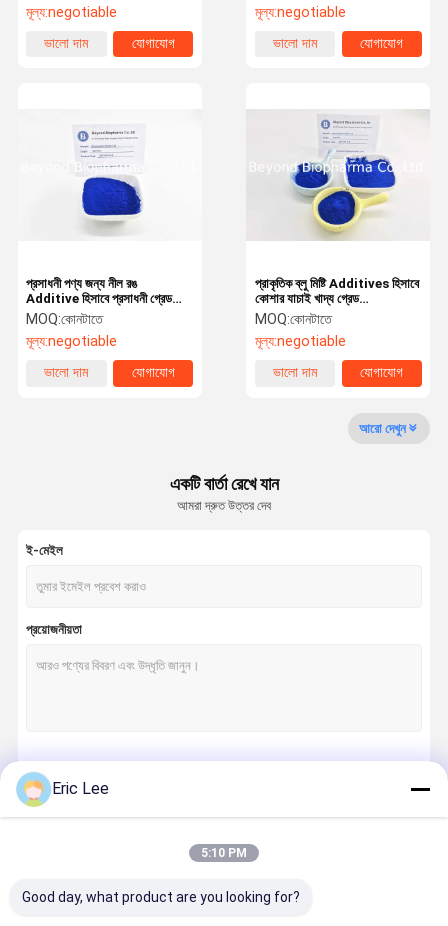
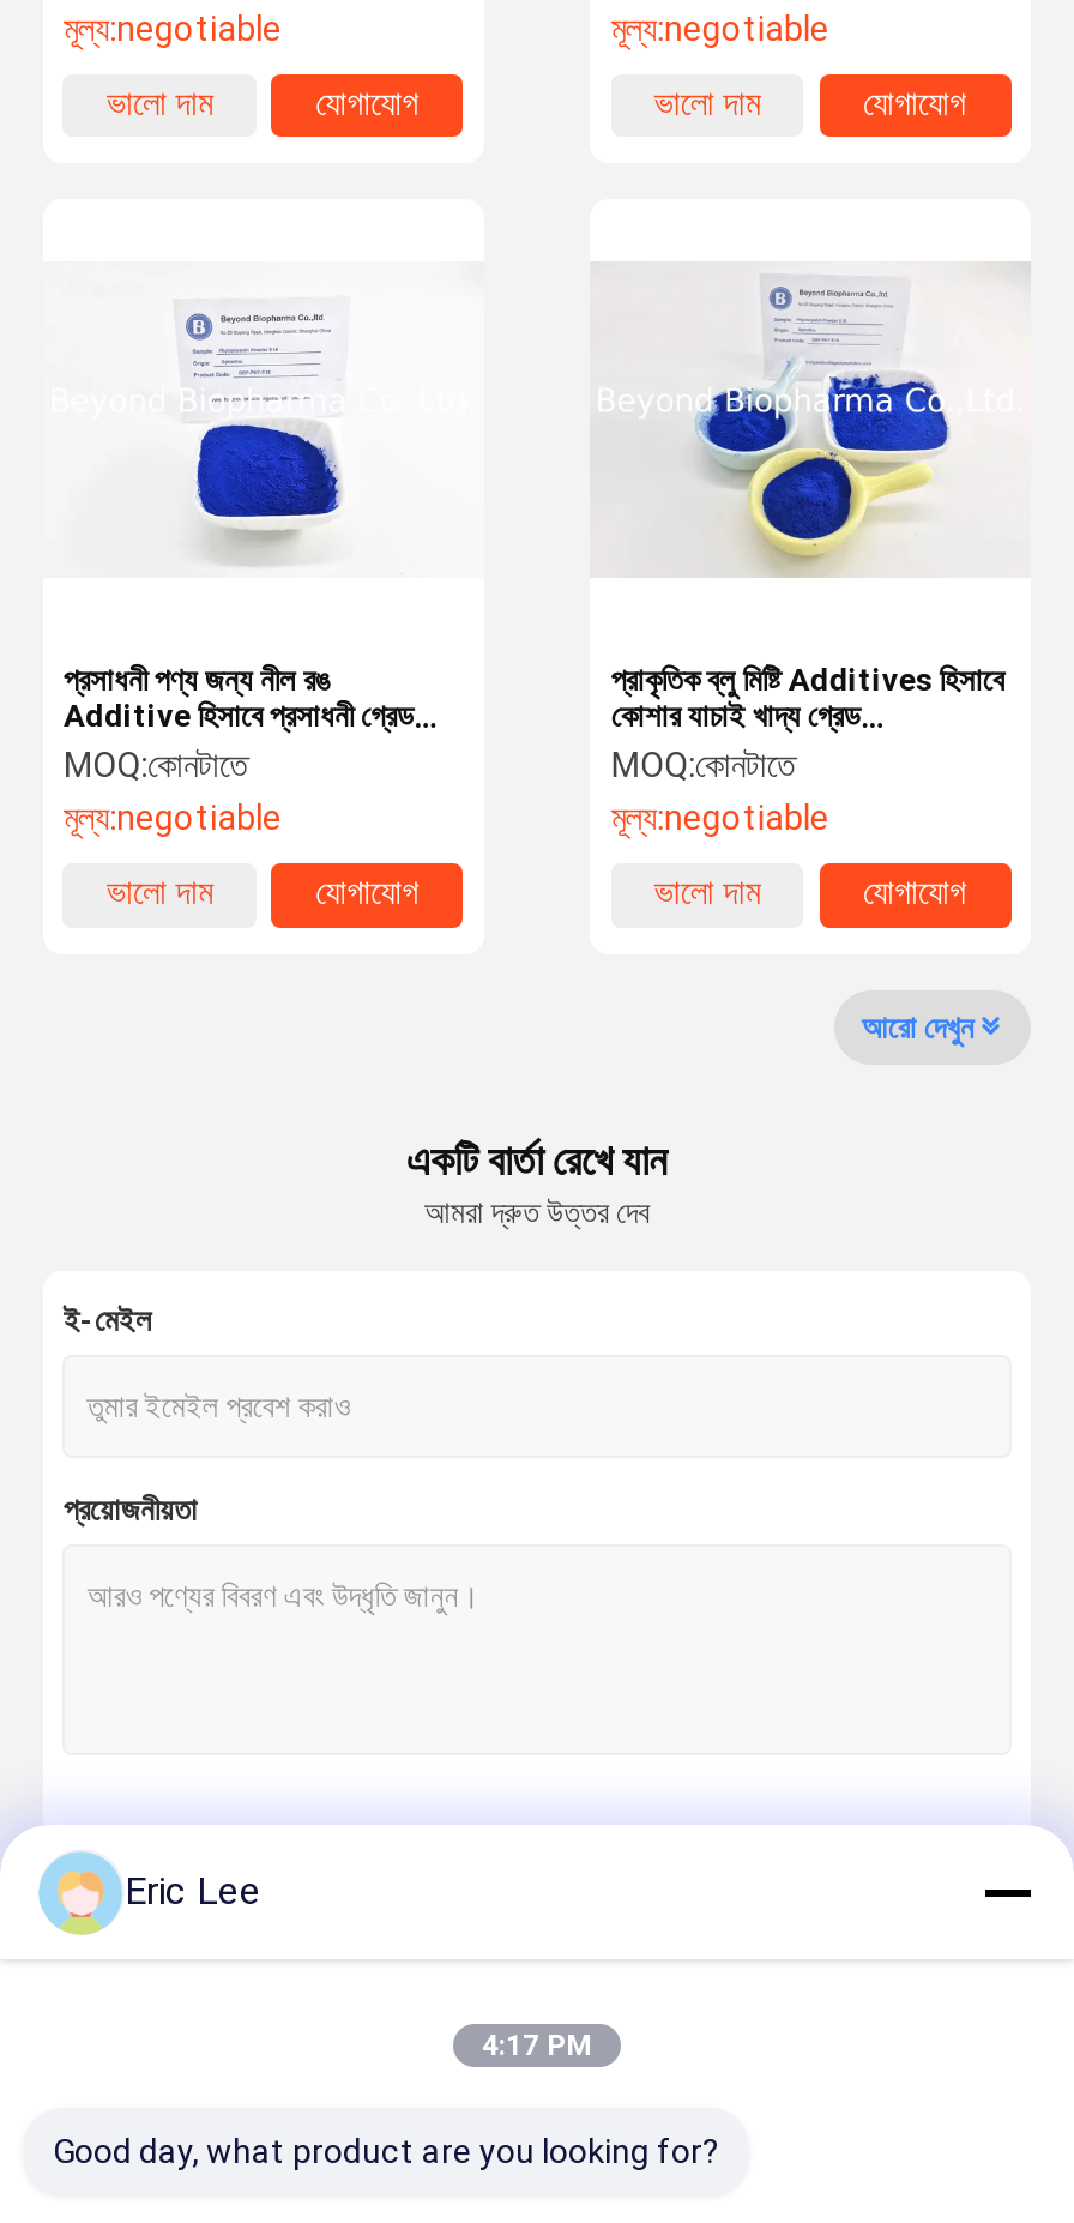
- 5:10 PM
+ 4:17 PM
